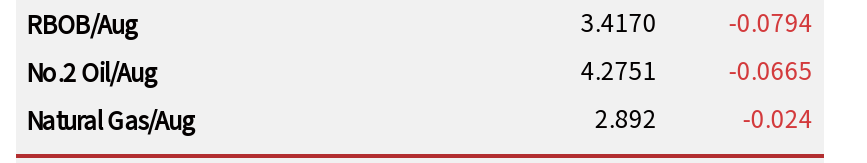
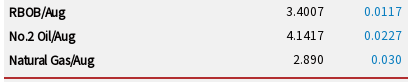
- 3.4170
+ 3.4007

- -0.0794
+ 0.0117

- 4.2751
+ 4.1417

- -0.0665
+ 0.0227

- 2.892
+ 2.890

- -0.024
+ 0.030
